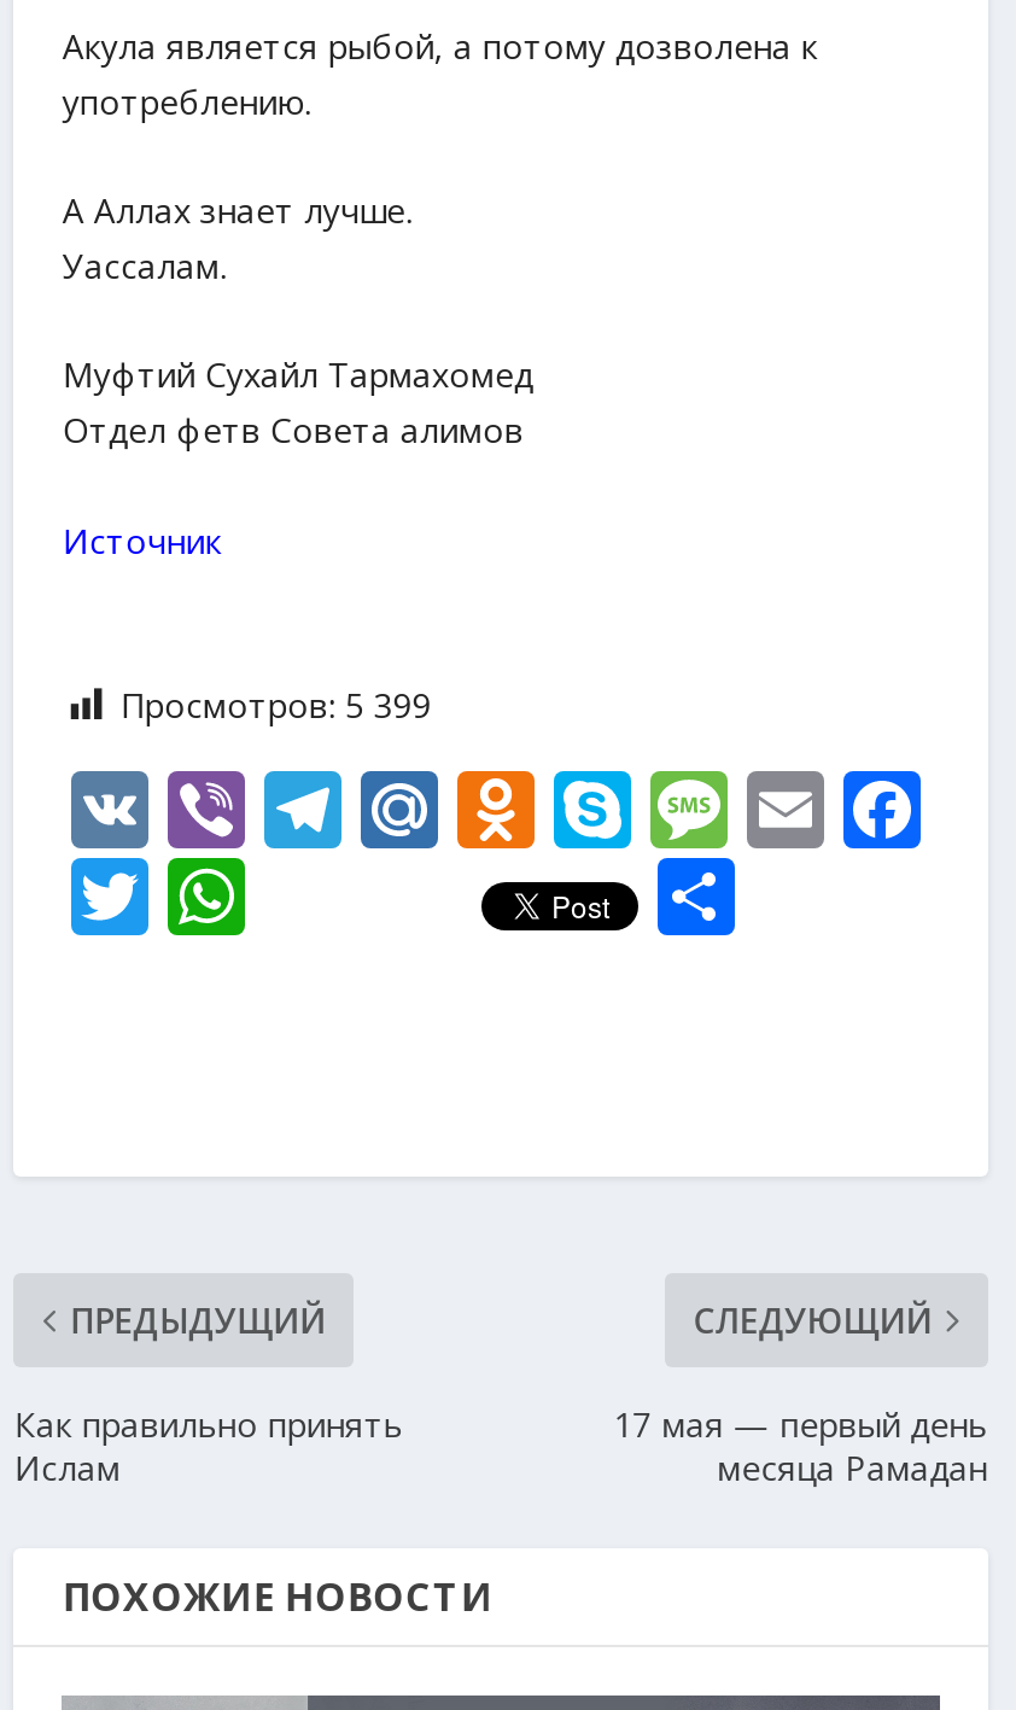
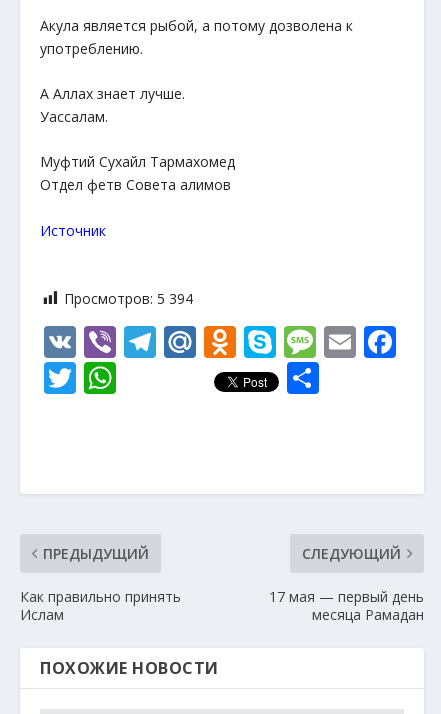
- Просмотров: 5 399
+ Просмотров: 5 394
